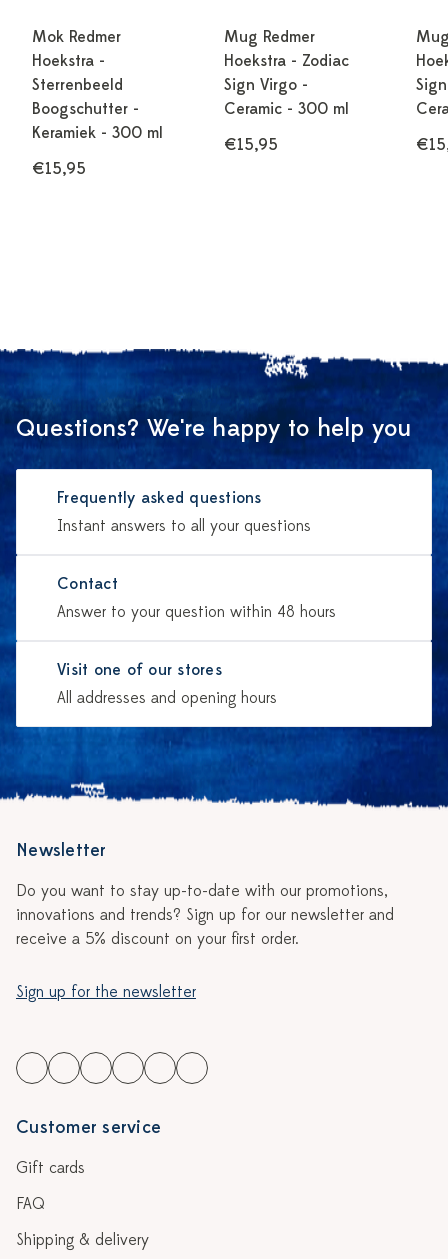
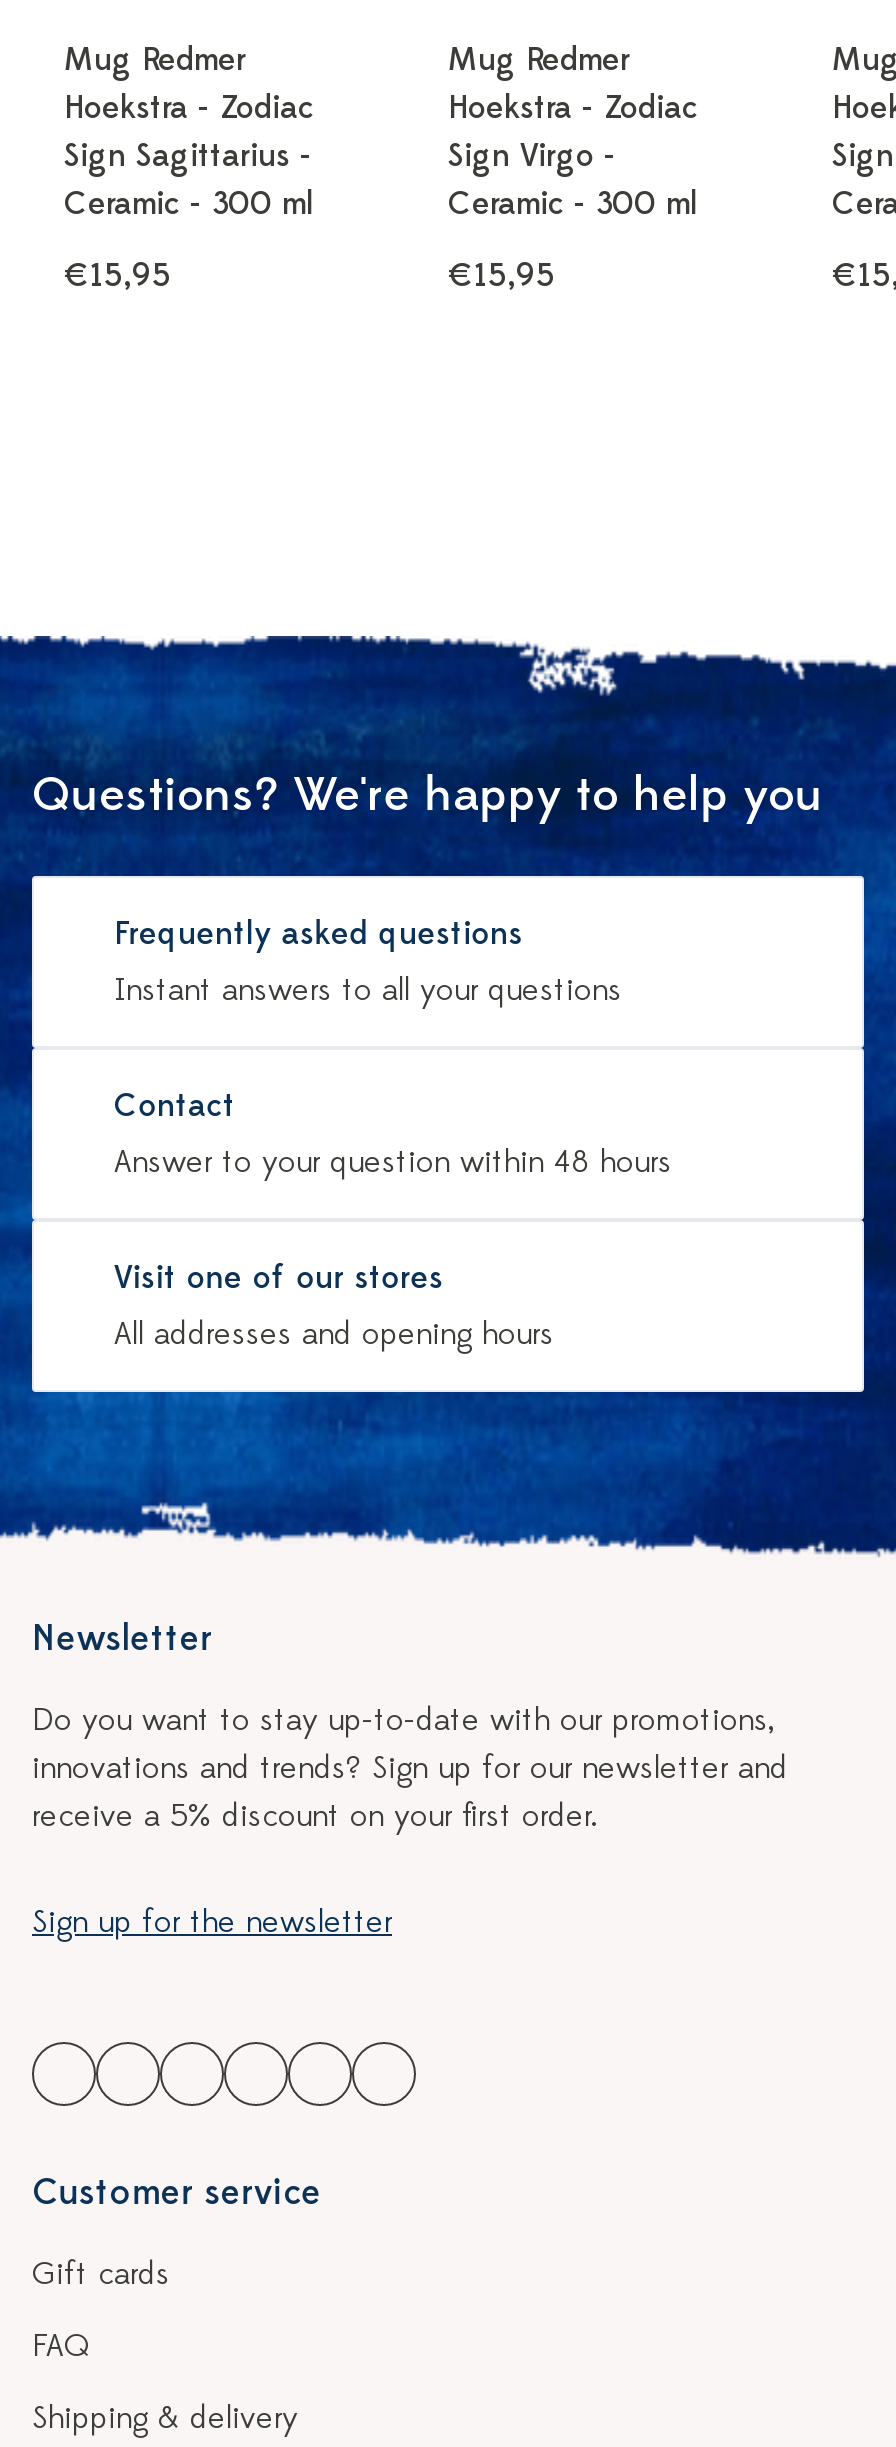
- Mok Redmer
- Hoekstra -
- Sterrenbeeld
- Boogschutter -
- Keramiek - 300 ml
+ Mug Redmer
+ Hoekstra - Zodiac
+ Sign Sagittarius -
+ Ceramic - 300 ml
